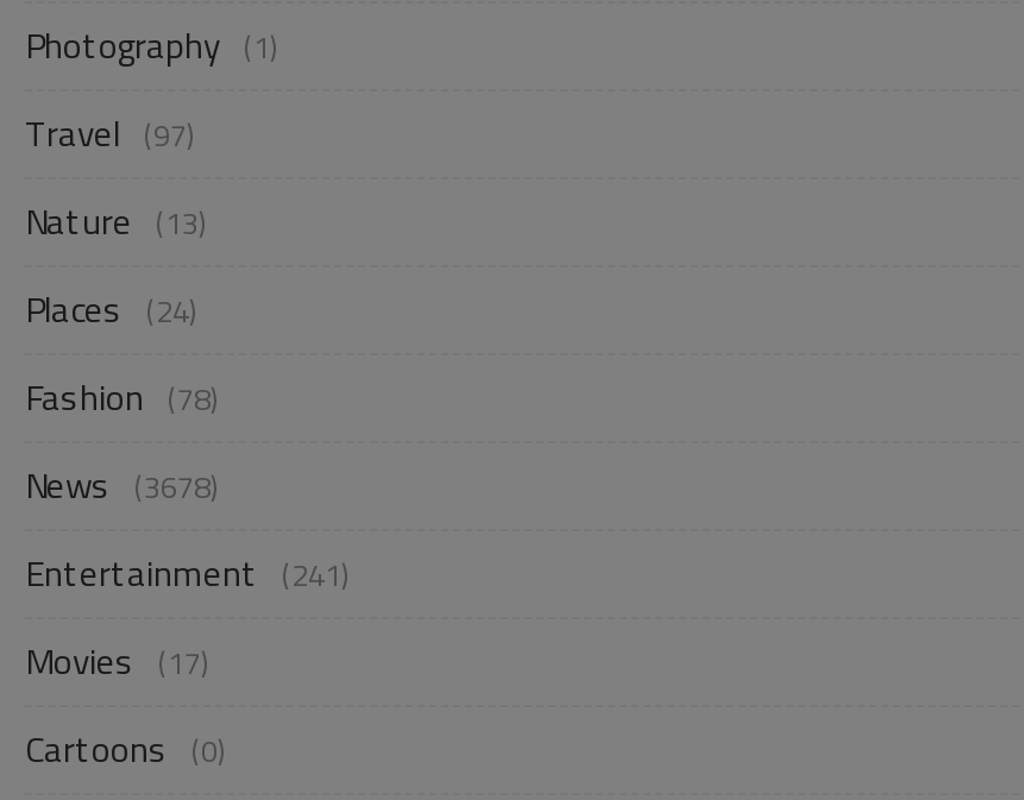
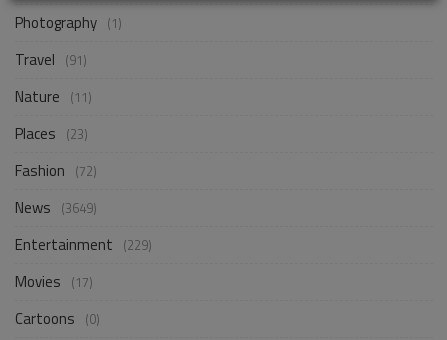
- Travel (97)
+ Travel (91)

- Nature (13)
+ Nature (11)

- Places (24)
+ Places (23)

- Fashion (78)
+ Fashion (72)

- News (3678)
+ News (3649)

- Entertainment (241)
+ Entertainment (229)
